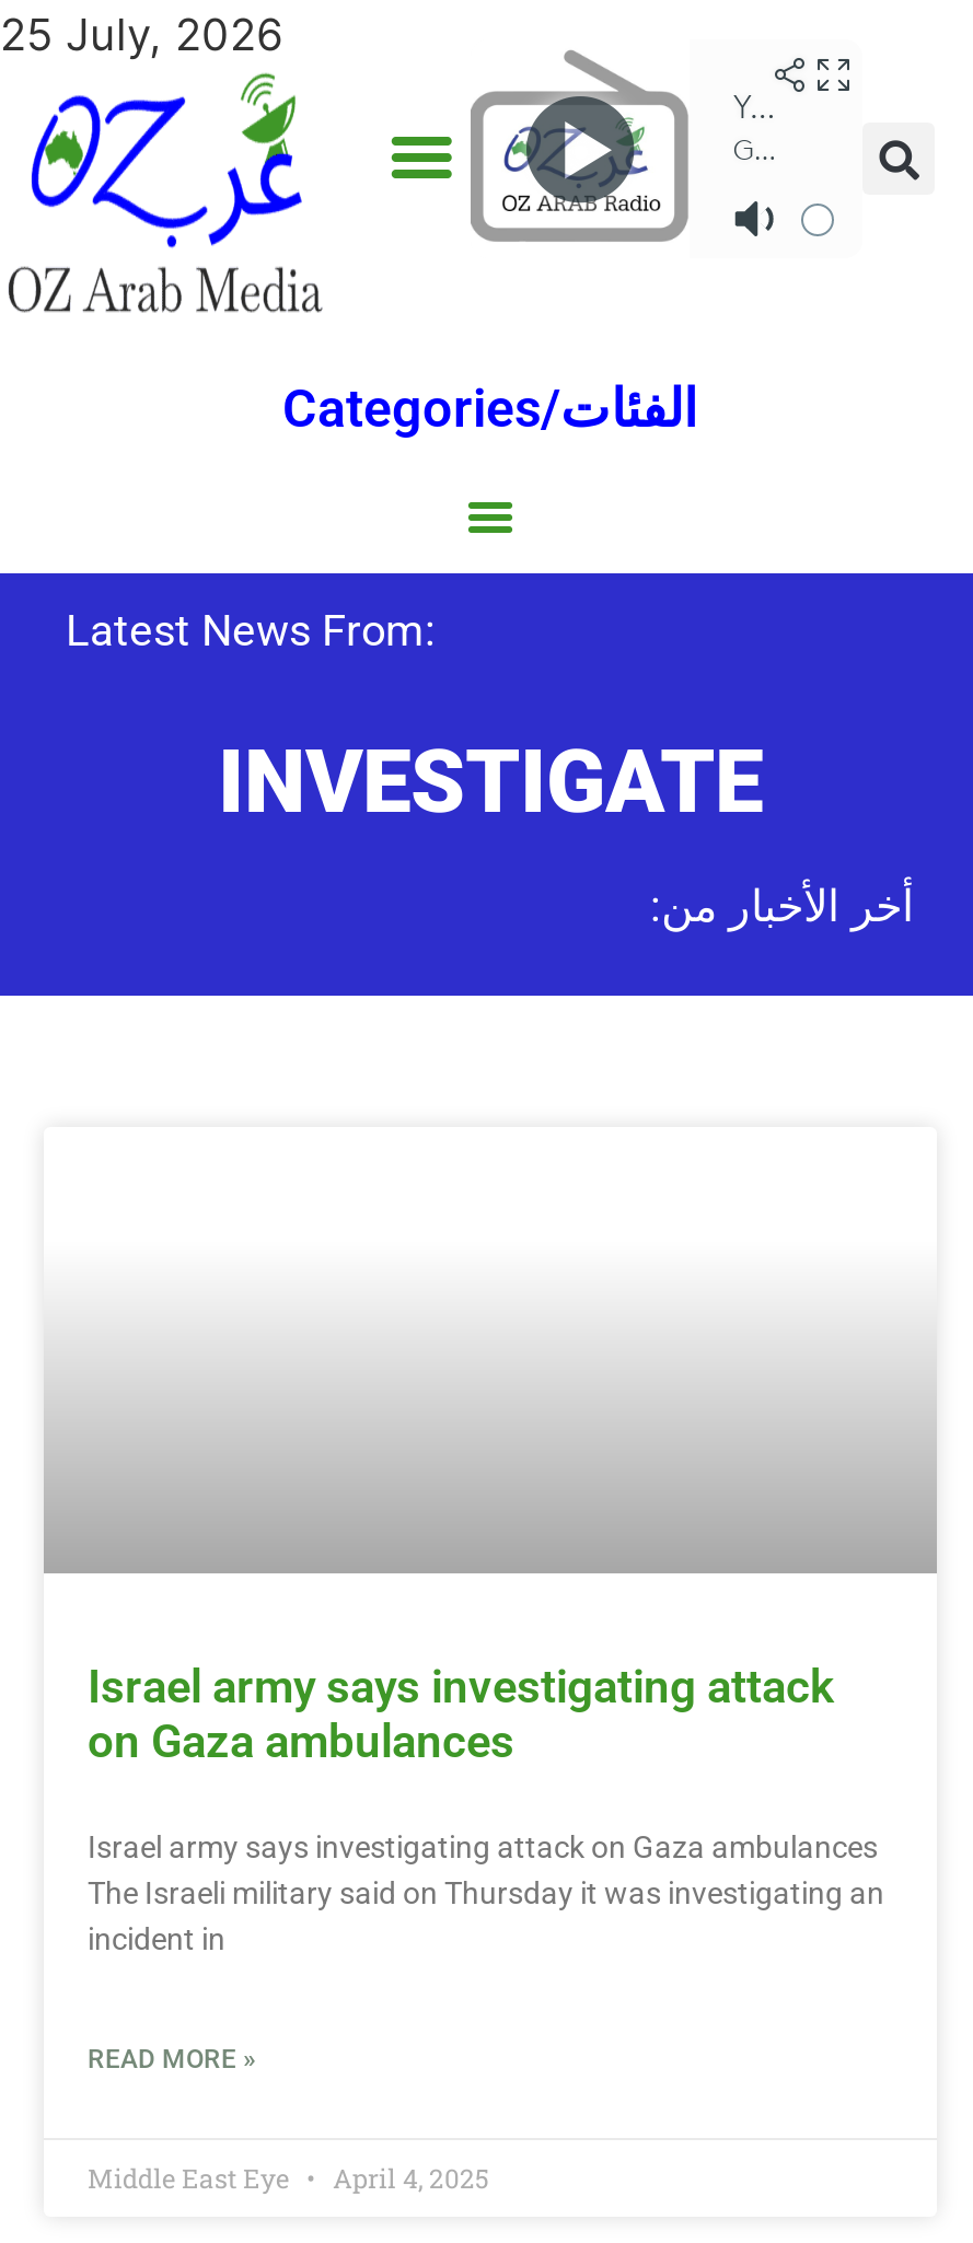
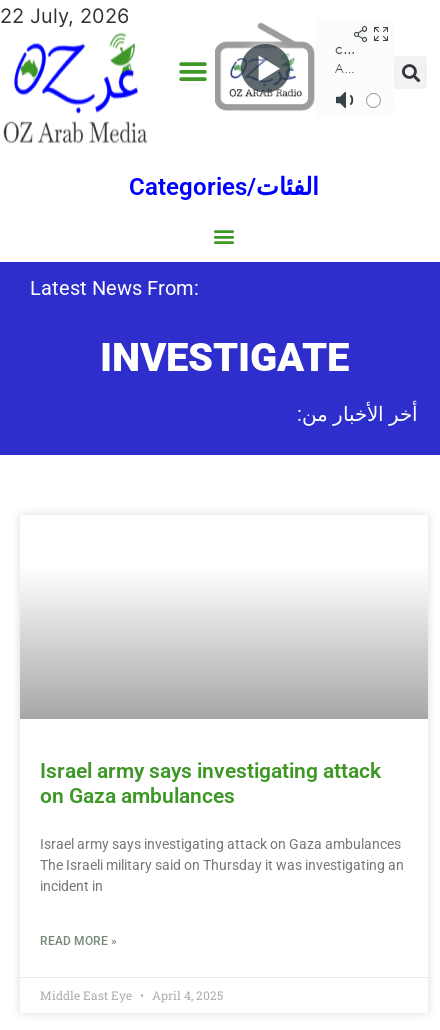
- 25 July, 2026
+ 22 July, 2026
